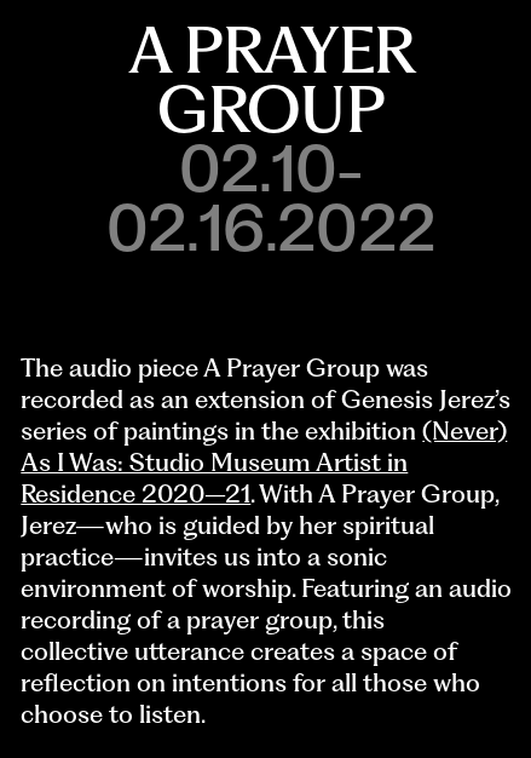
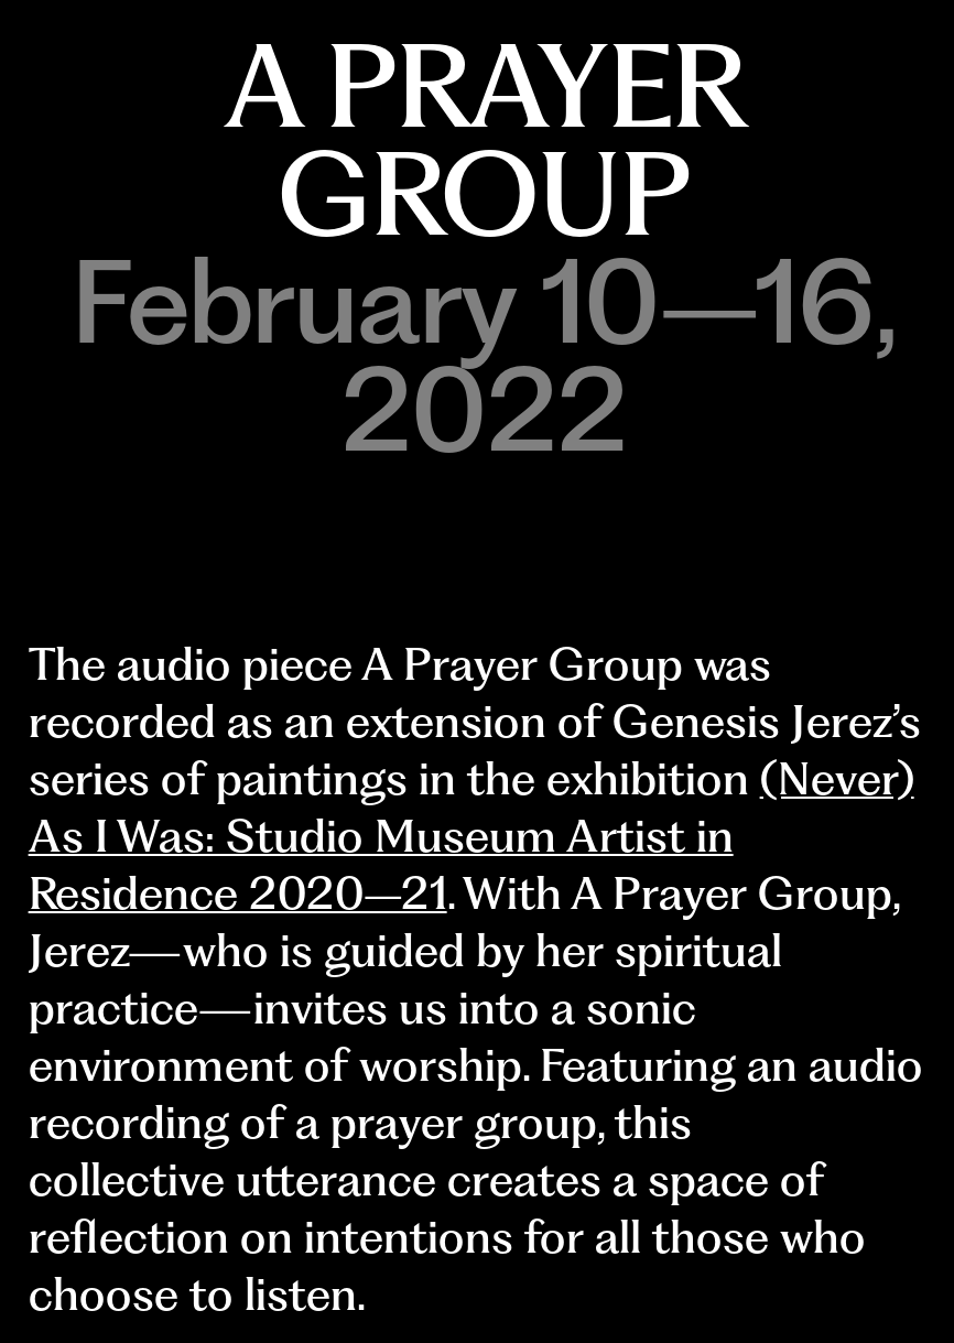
- 02.10-
- 02.16.2022
+ February 10–16,
+ 2022
